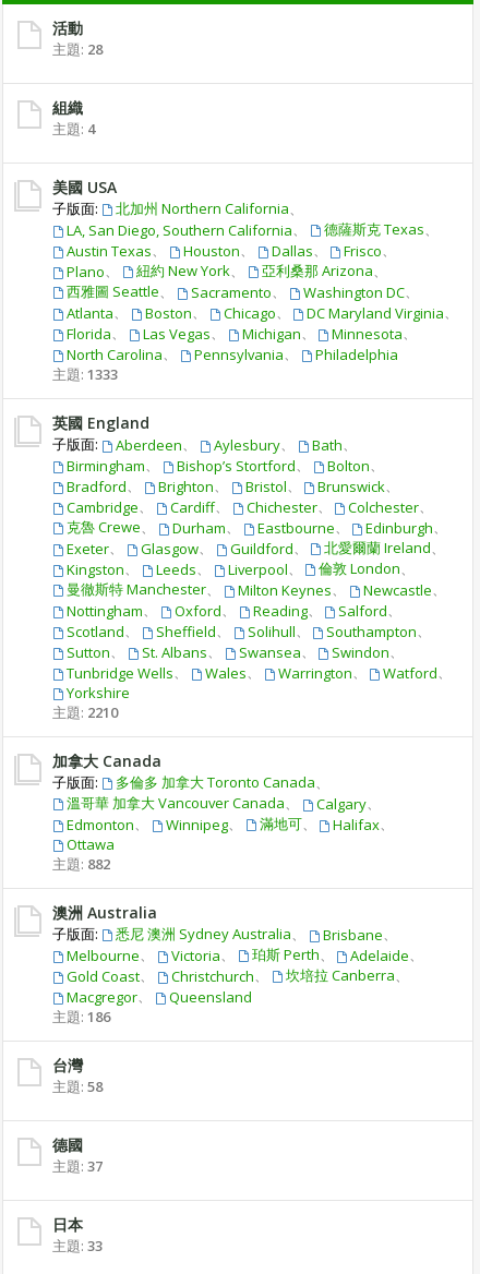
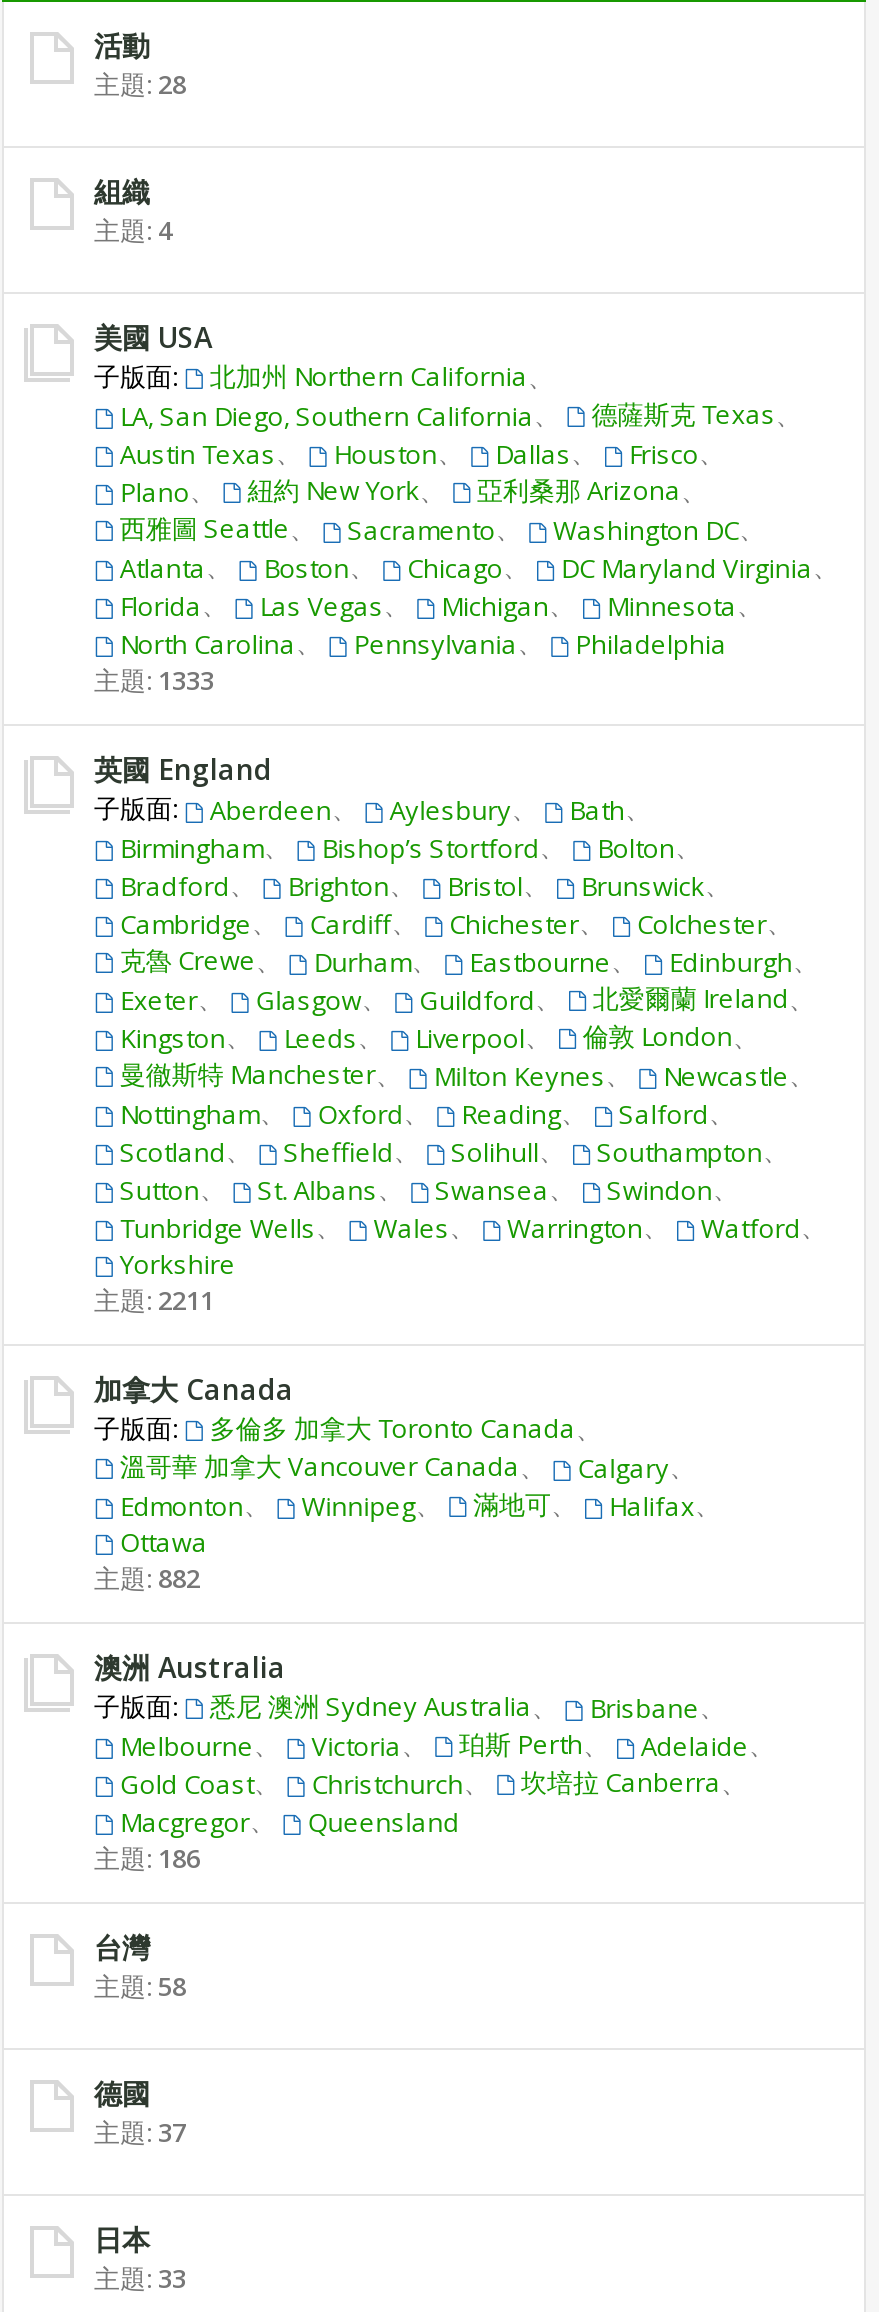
- 主題: 2210
+ 主題: 2211
